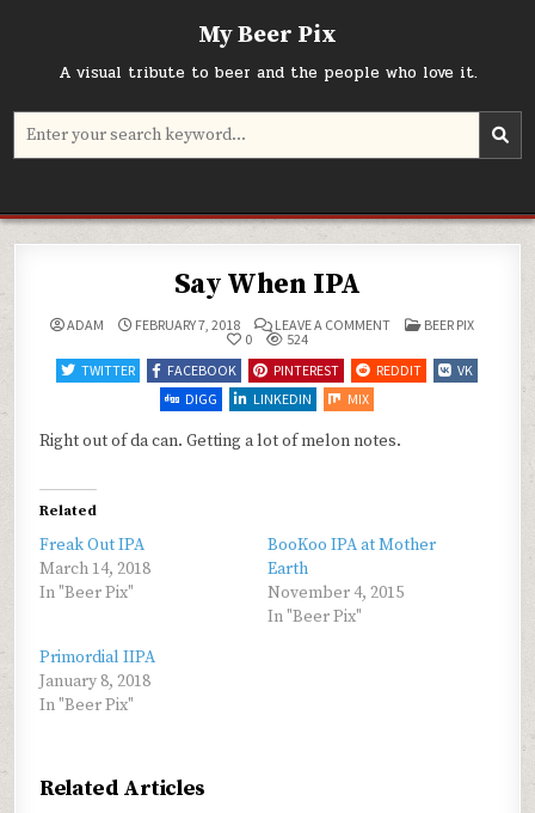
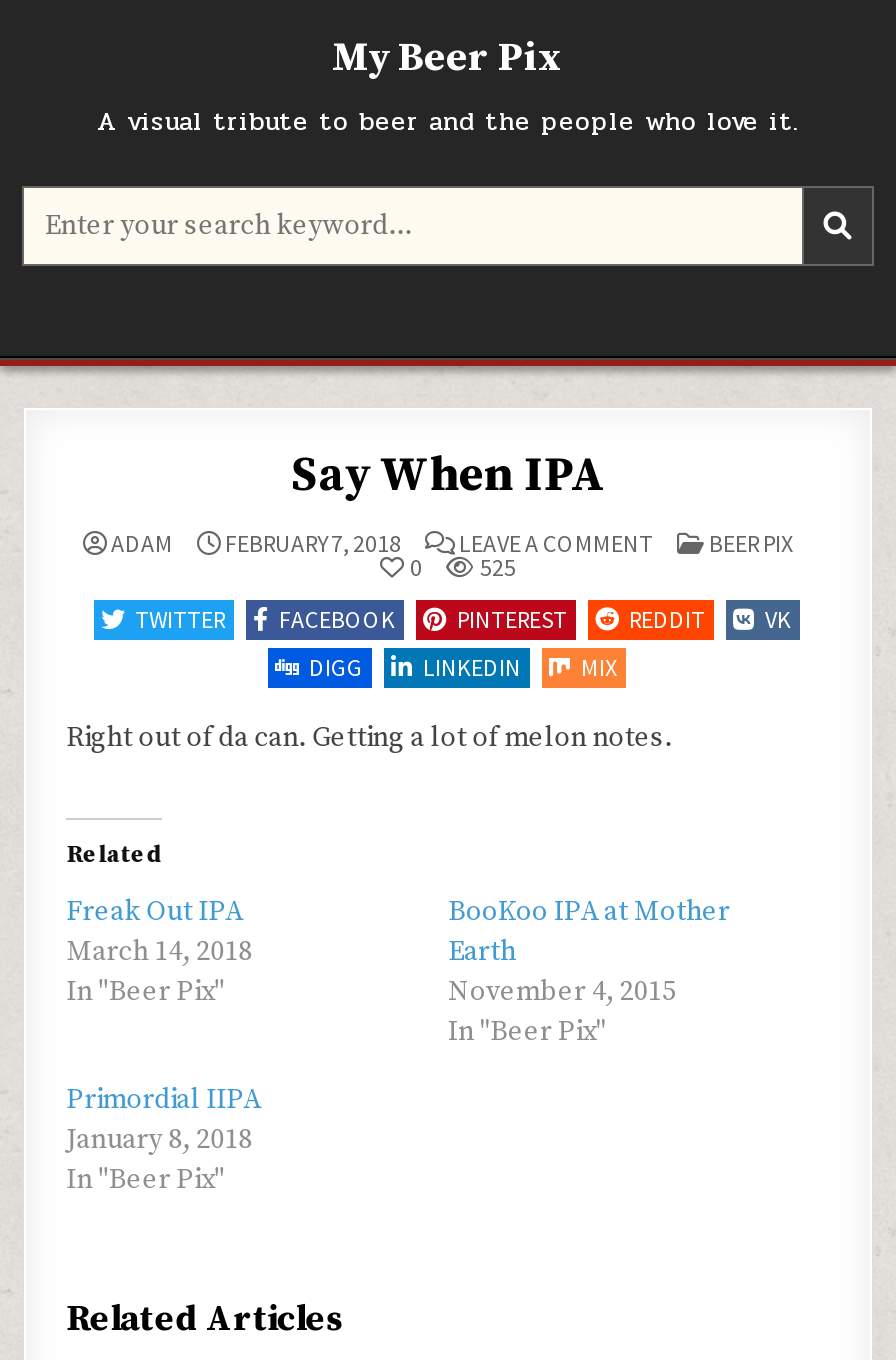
- 0 524
+ 0 525
